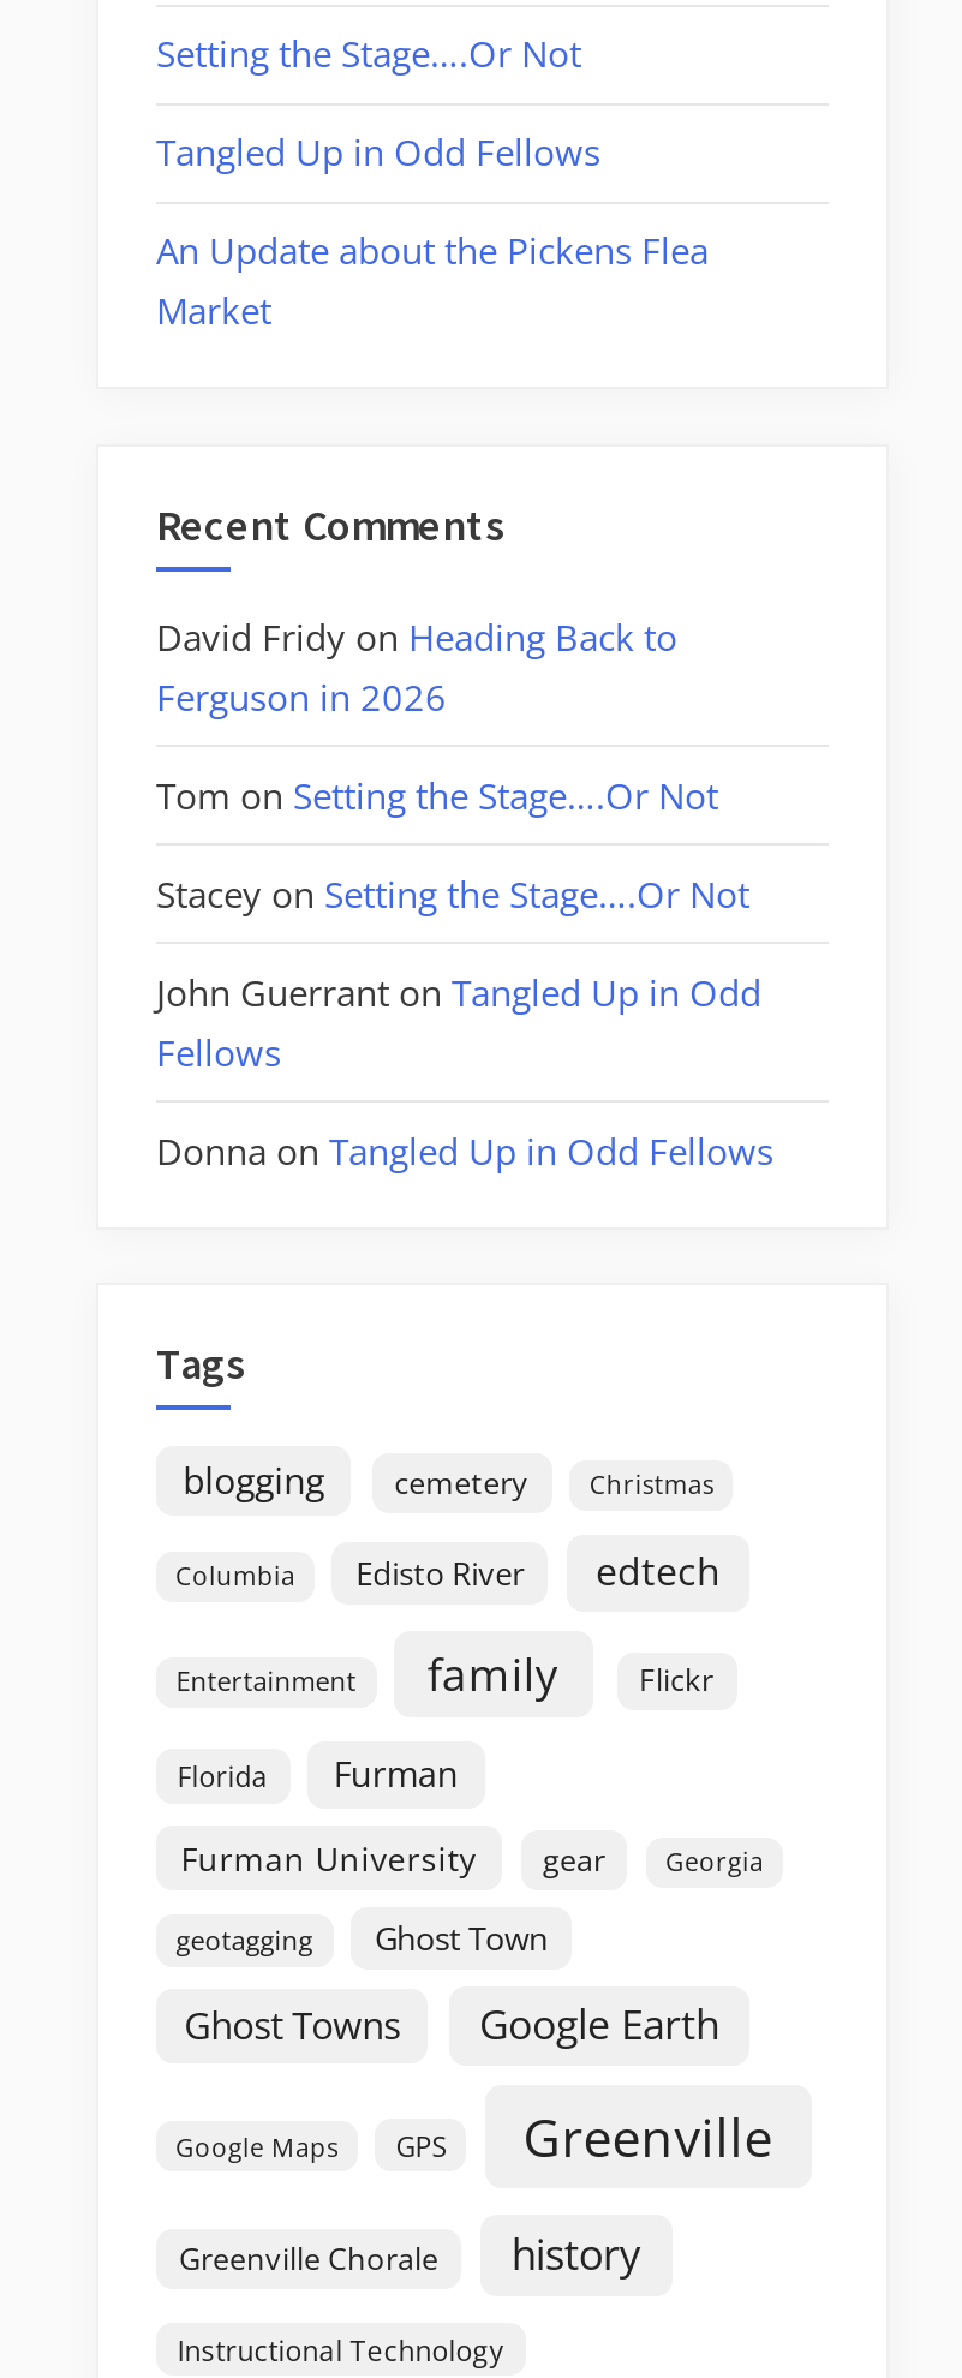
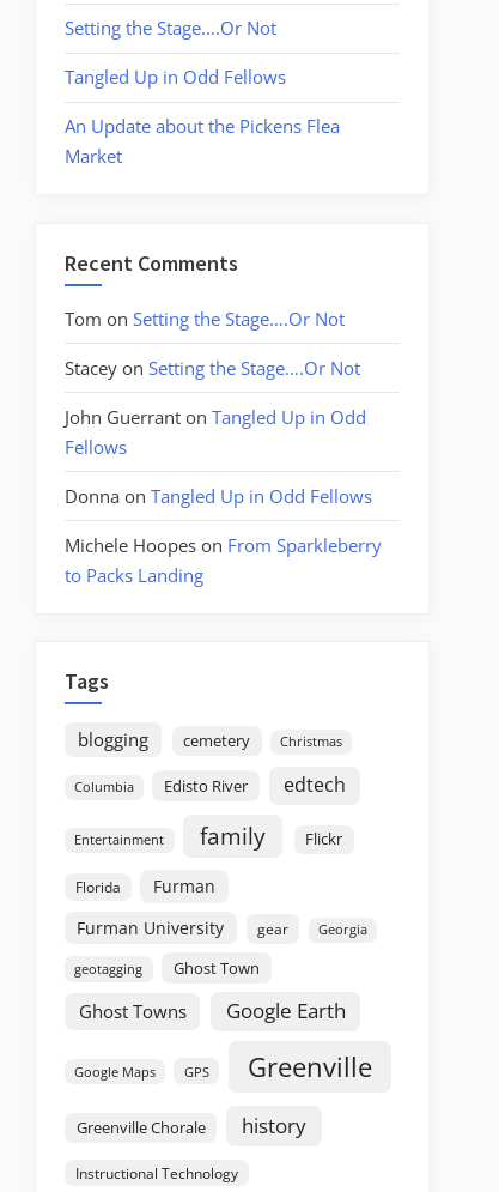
- David Fridy on Heading Back to
- Ferguson in 2026

moved up: Tom on Setting the Stage….Or Not | Stacey on Setting the Stage….Or Not | John Guerrant on Tangled Up in Odd | Fellows | Donna on Tangled Up in Odd Fellows

+ Michele Hoopes on From Sparkleberry
+ to Packs Landing
